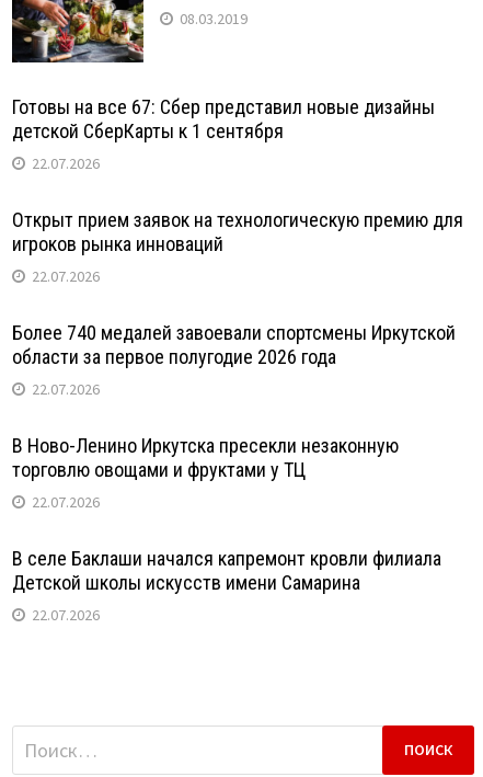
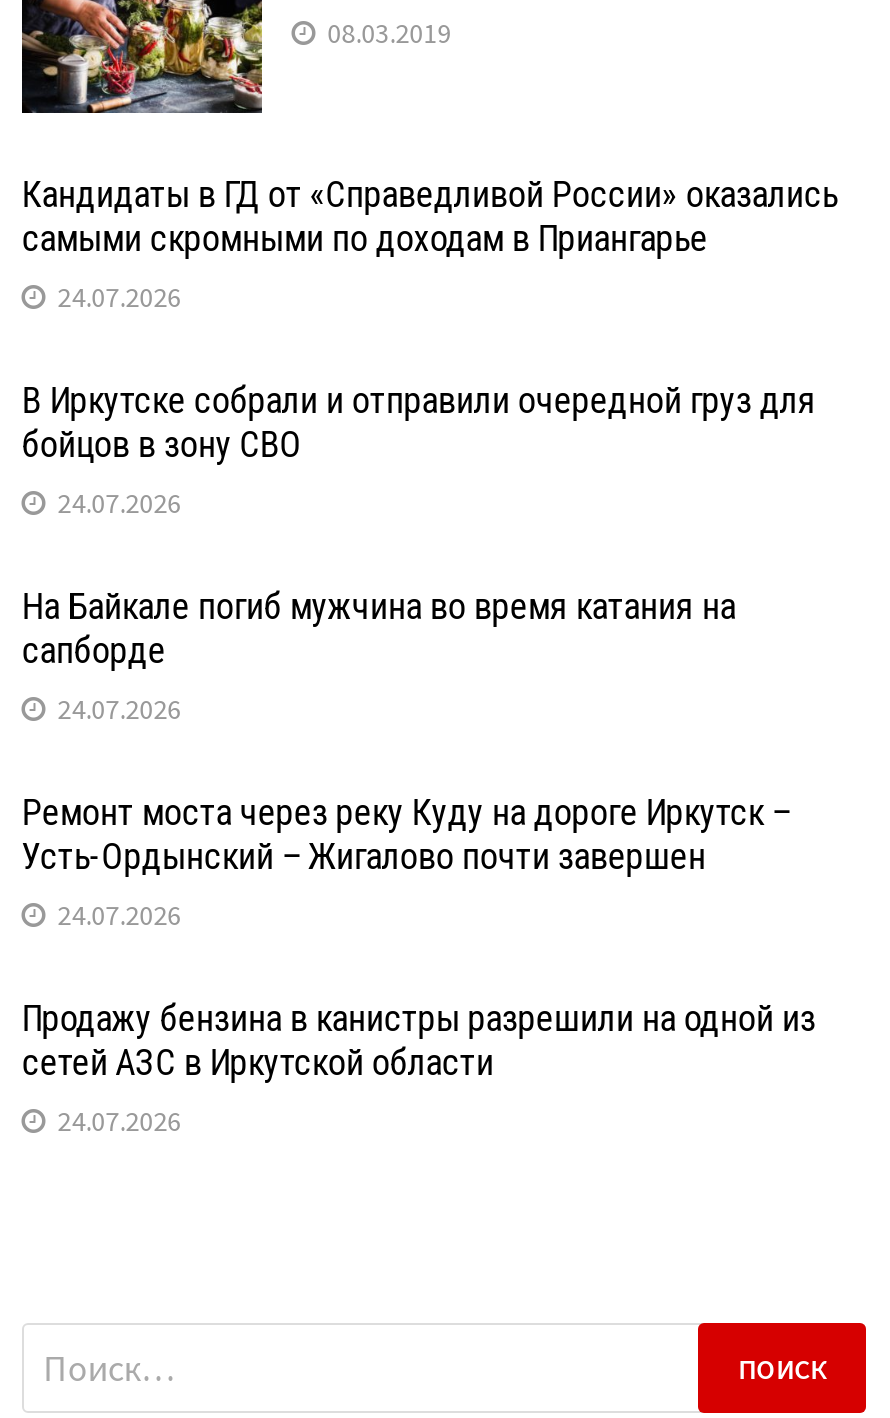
- Готовы на все 67: Сбер представил новые дизайны
- детской СберКарты к 1 сентября
+ Кандидаты в ГД от «Справедливой России» оказались
+ самыми скромными по доходам в Приангарье

- 22.07.2026
+ 24.07.2026

- Открыт прием заявок на технологическую премию для
- игроков рынка инноваций
+ В Иркутске собрали и отправили очередной груз для
+ бойцов в зону СВО

- 22.07.2026
+ 24.07.2026

- Более 740 медалей завоевали спортсмены Иркутской
- области за первое полугодие 2026 года
+ На Байкале погиб мужчина во время катания на
+ сапборде

- 22.07.2026
+ 24.07.2026

- В Ново-Ленино Иркутска пресекли незаконную
- торговлю овощами и фруктами у ТЦ
+ Ремонт моста через реку Куду на дороге Иркутск –
+ Усть-Ордынский – Жигалово почти завершен

- 22.07.2026
+ 24.07.2026

- В селе Баклаши начался капремонт кровли филиала
- Детской школы искусств имени Самарина
+ Продажу бензина в канистры разрешили на одной из
+ сетей АЗС в Иркутской области

- 22.07.2026
+ 24.07.2026
